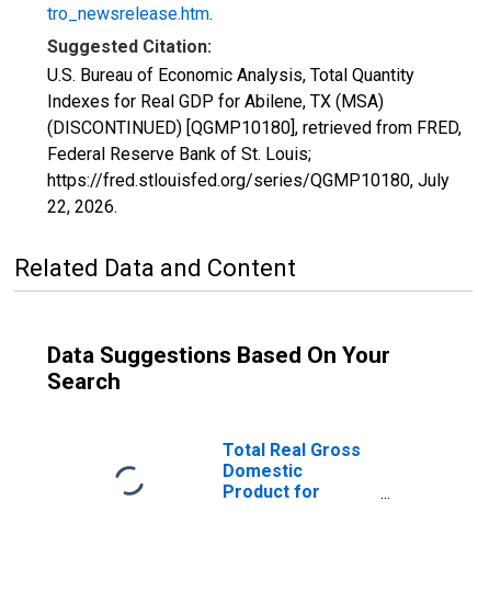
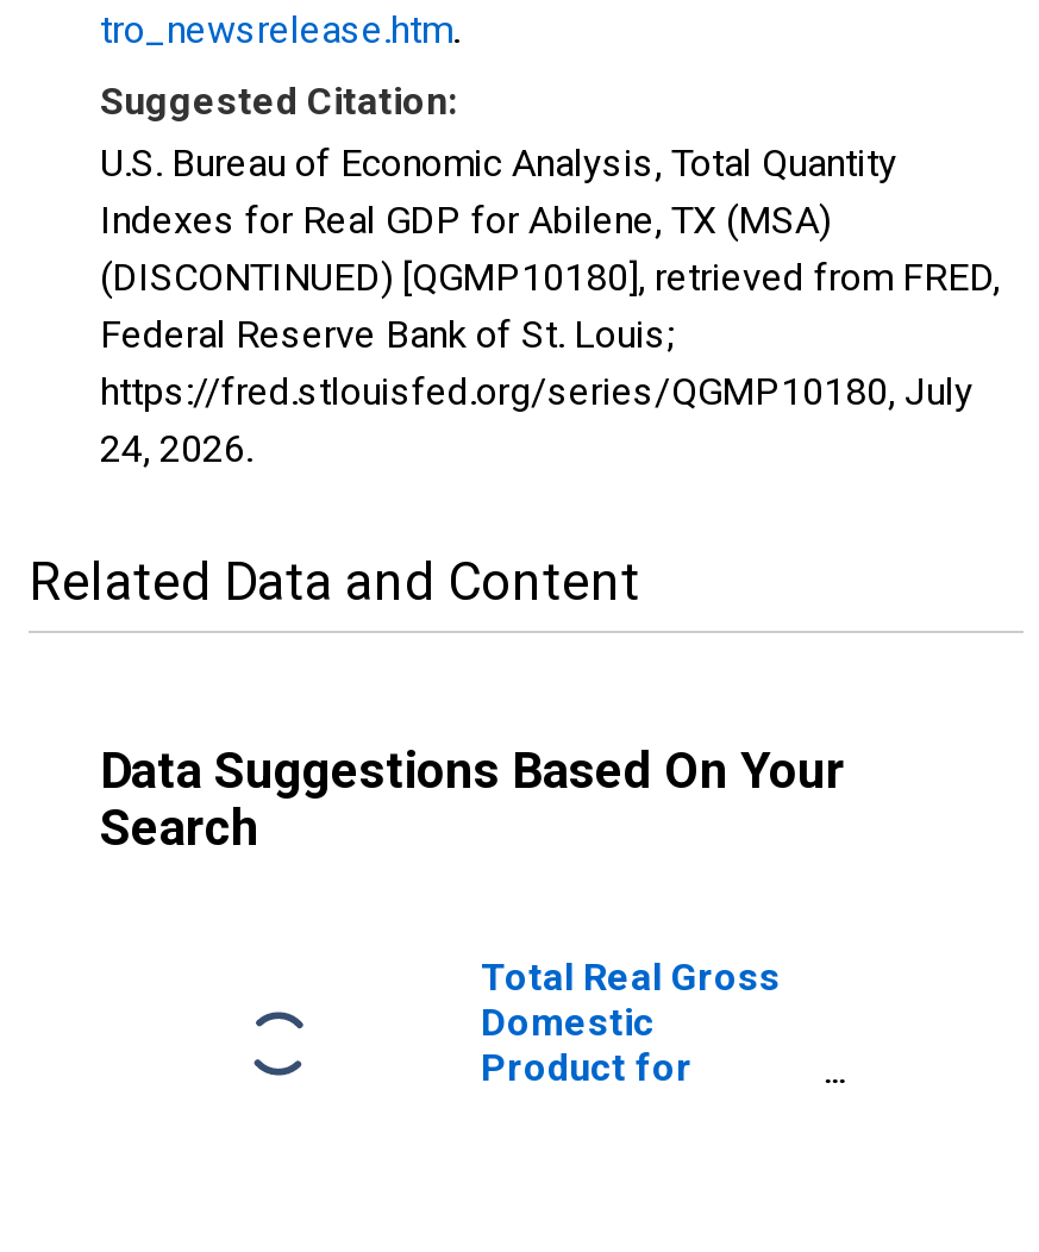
- 22, 2026.
+ 24, 2026.
